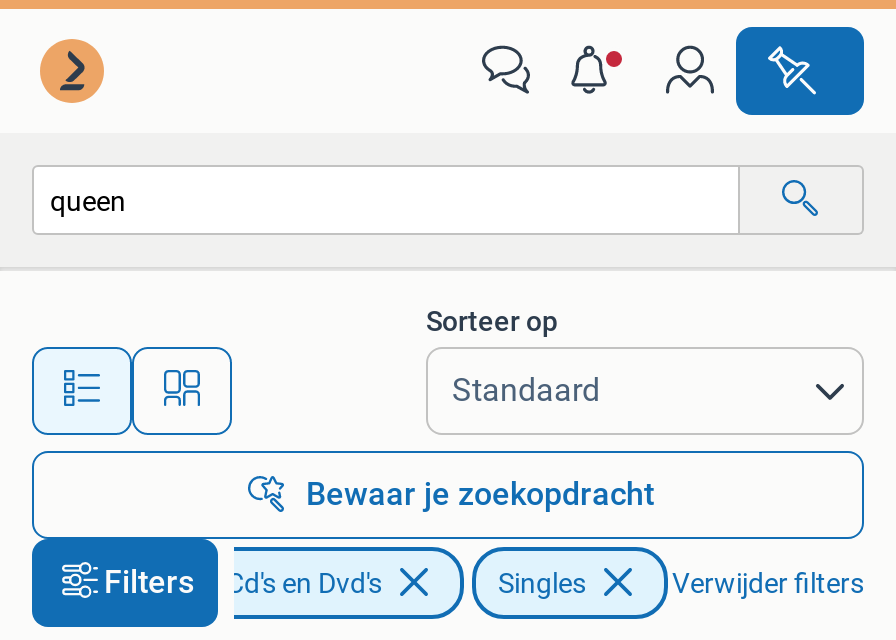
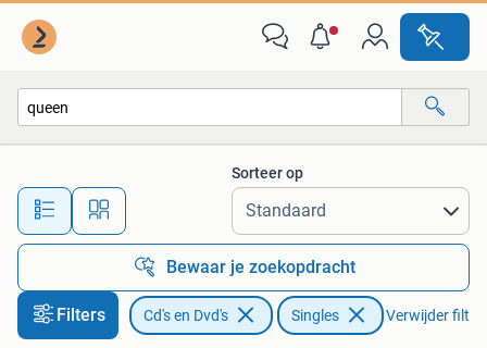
- [image]
+ [image]
